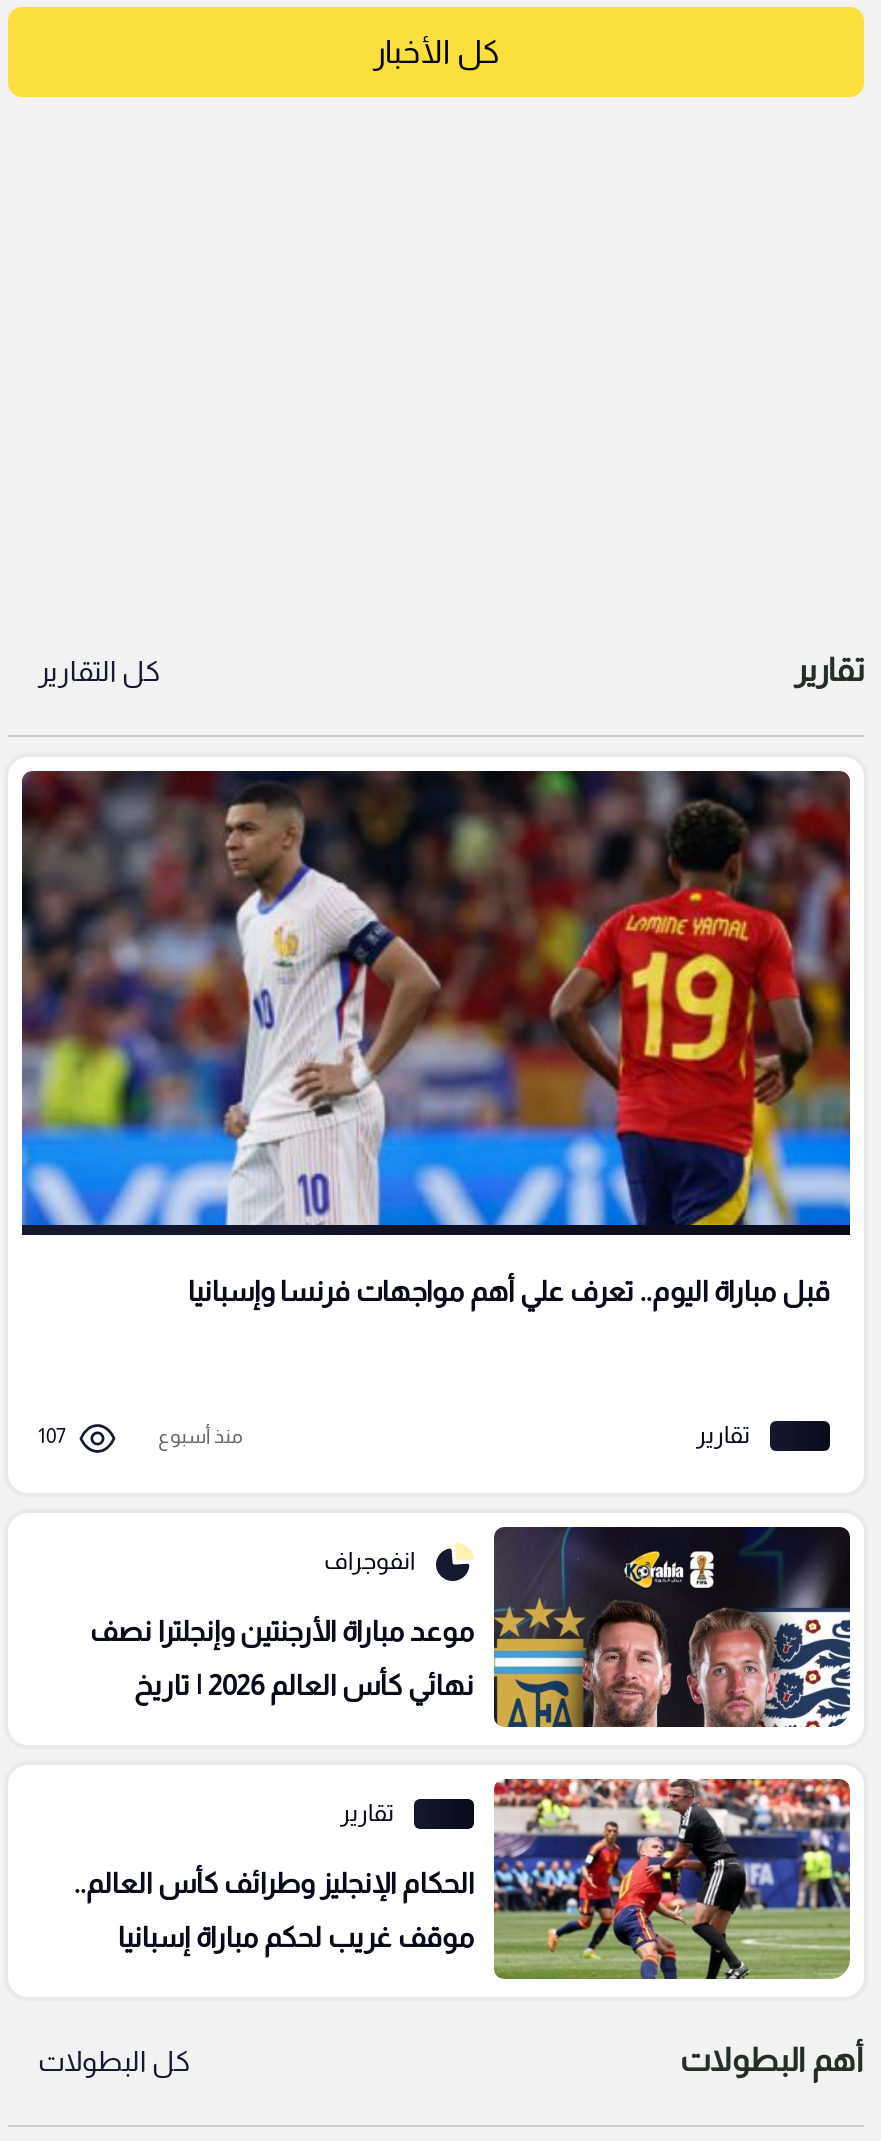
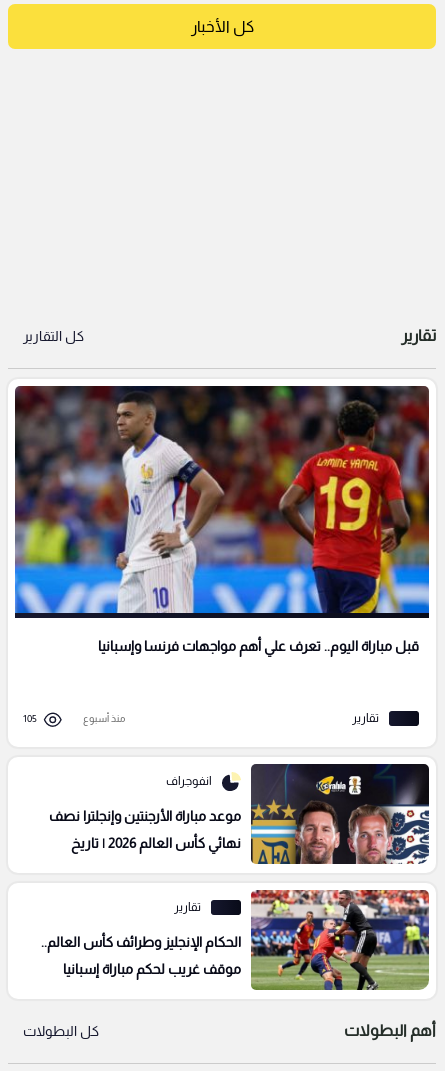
- 107
+ 105
